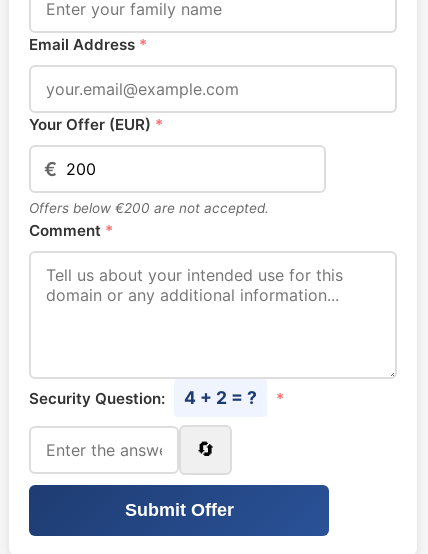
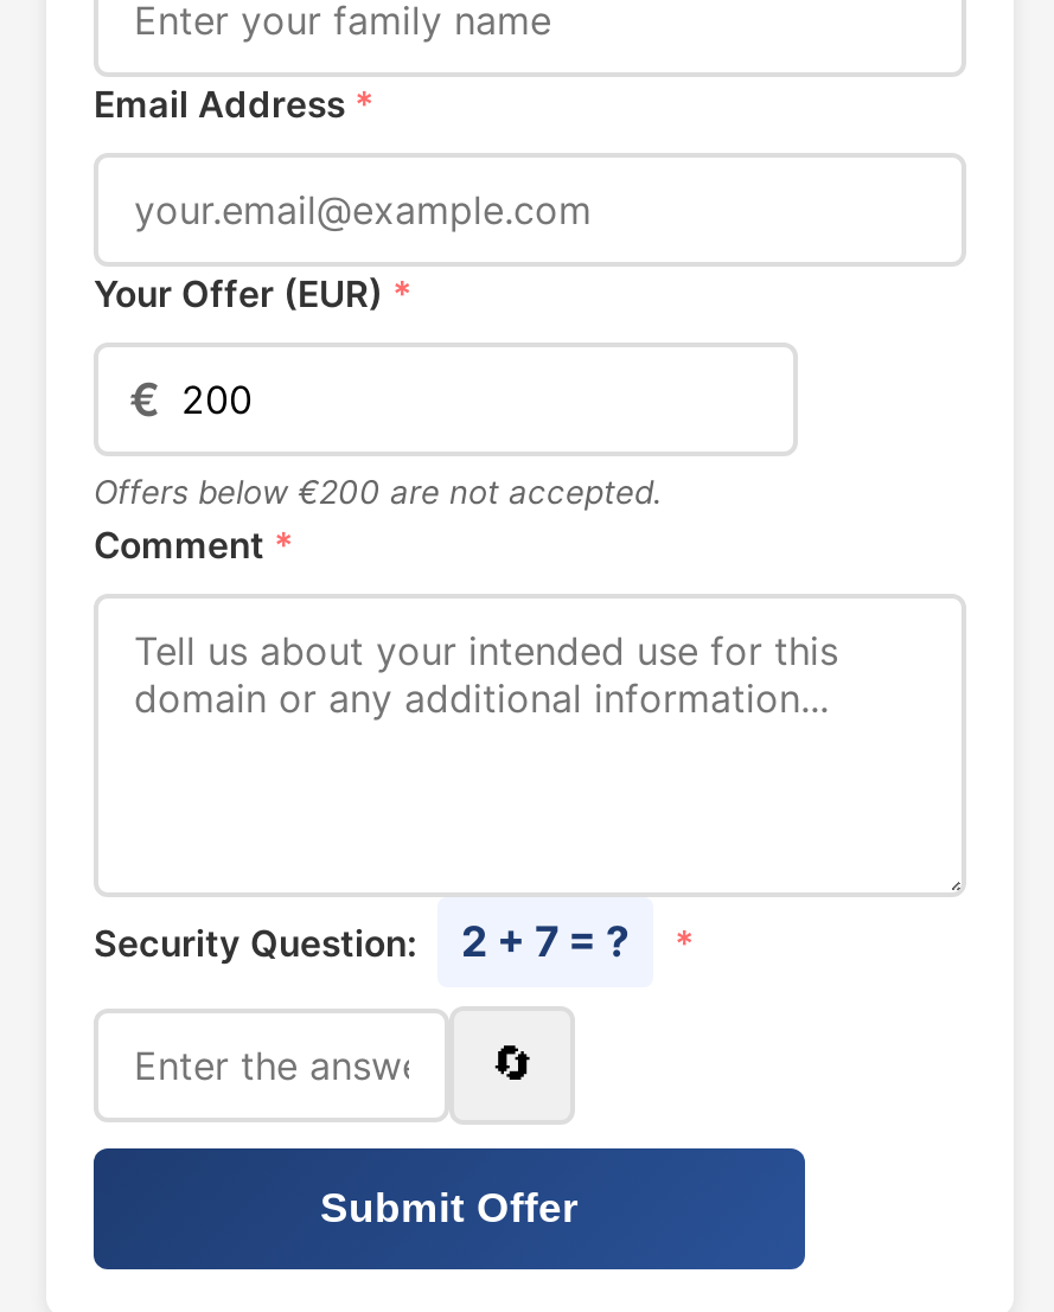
- 4 + 2 = ?
+ 2 + 7 = ?
